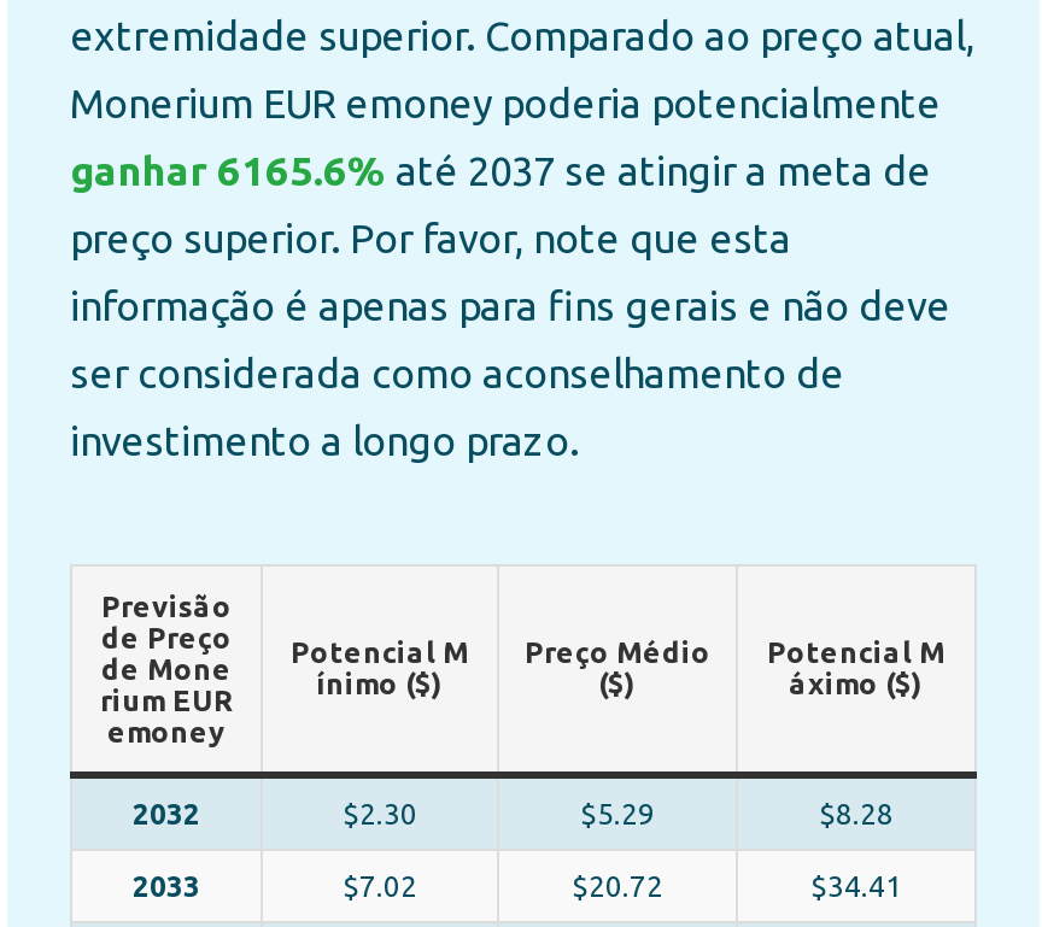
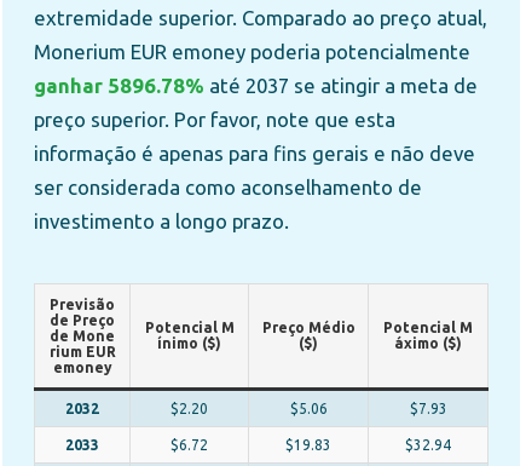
- ganhar 6165.6% até 2037 se atingir a meta de
+ ganhar 5896.78% até 2037 se atingir a meta de

- $2.30
+ $2.20

- $5.29
+ $5.06

- $8.28
+ $7.93

- $7.02
+ $6.72

- $20.72
+ $19.83

- $34.41
+ $32.94
